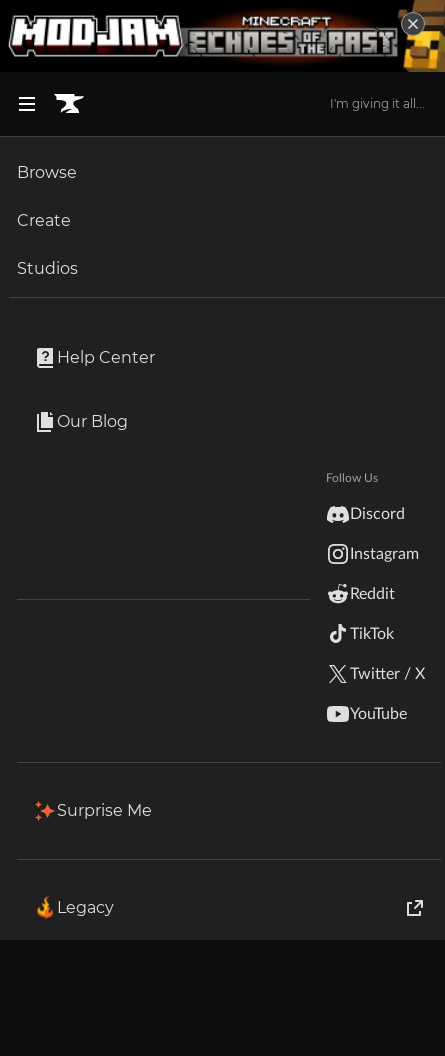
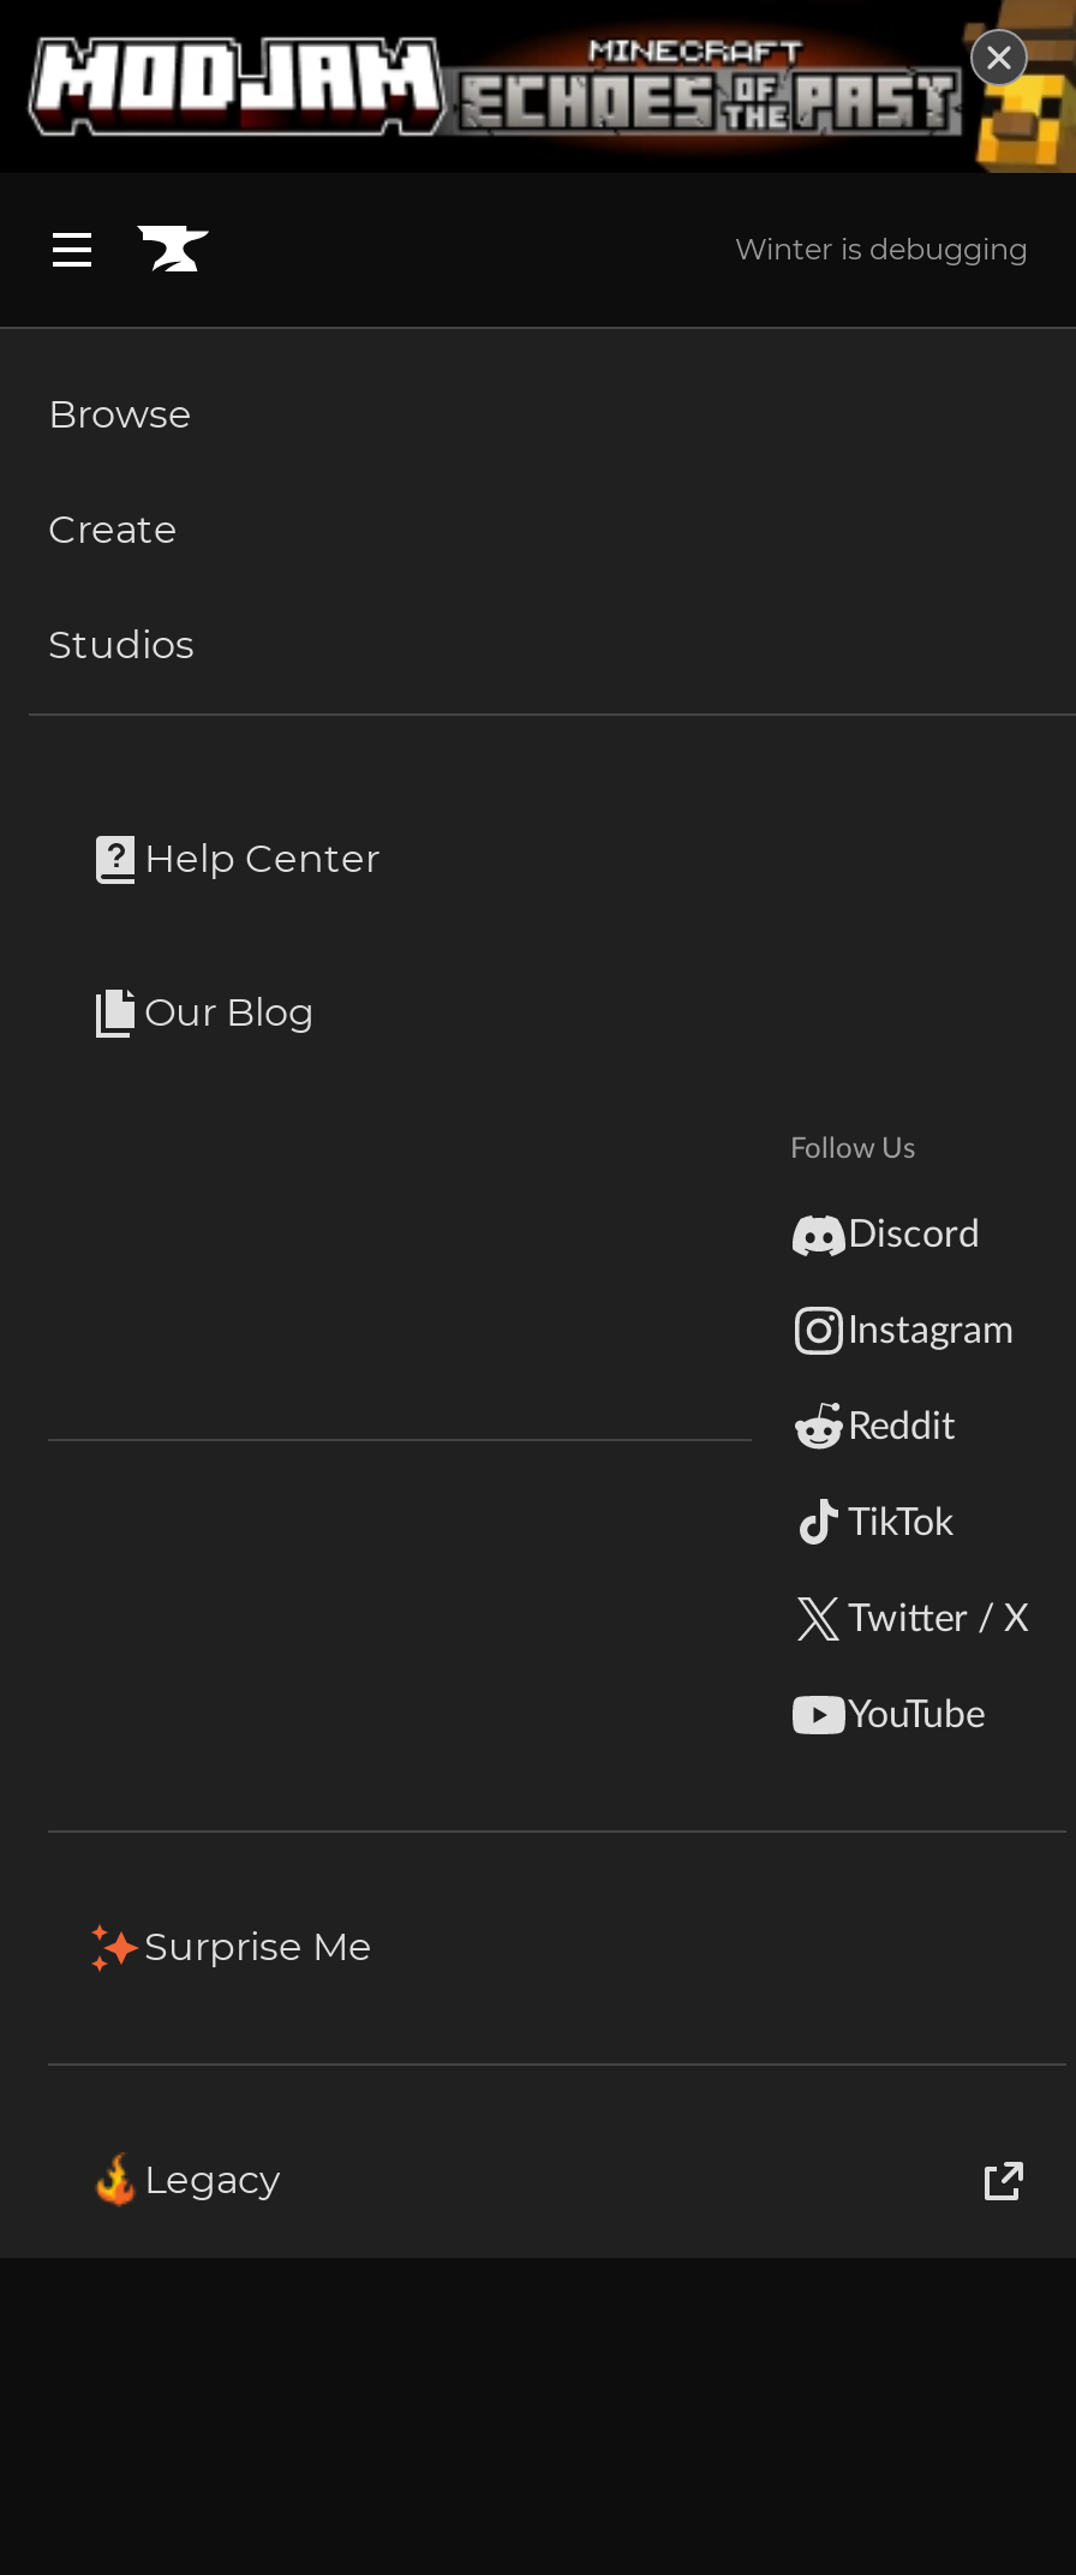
- I'm giving it all...
+ Winter is debugging
